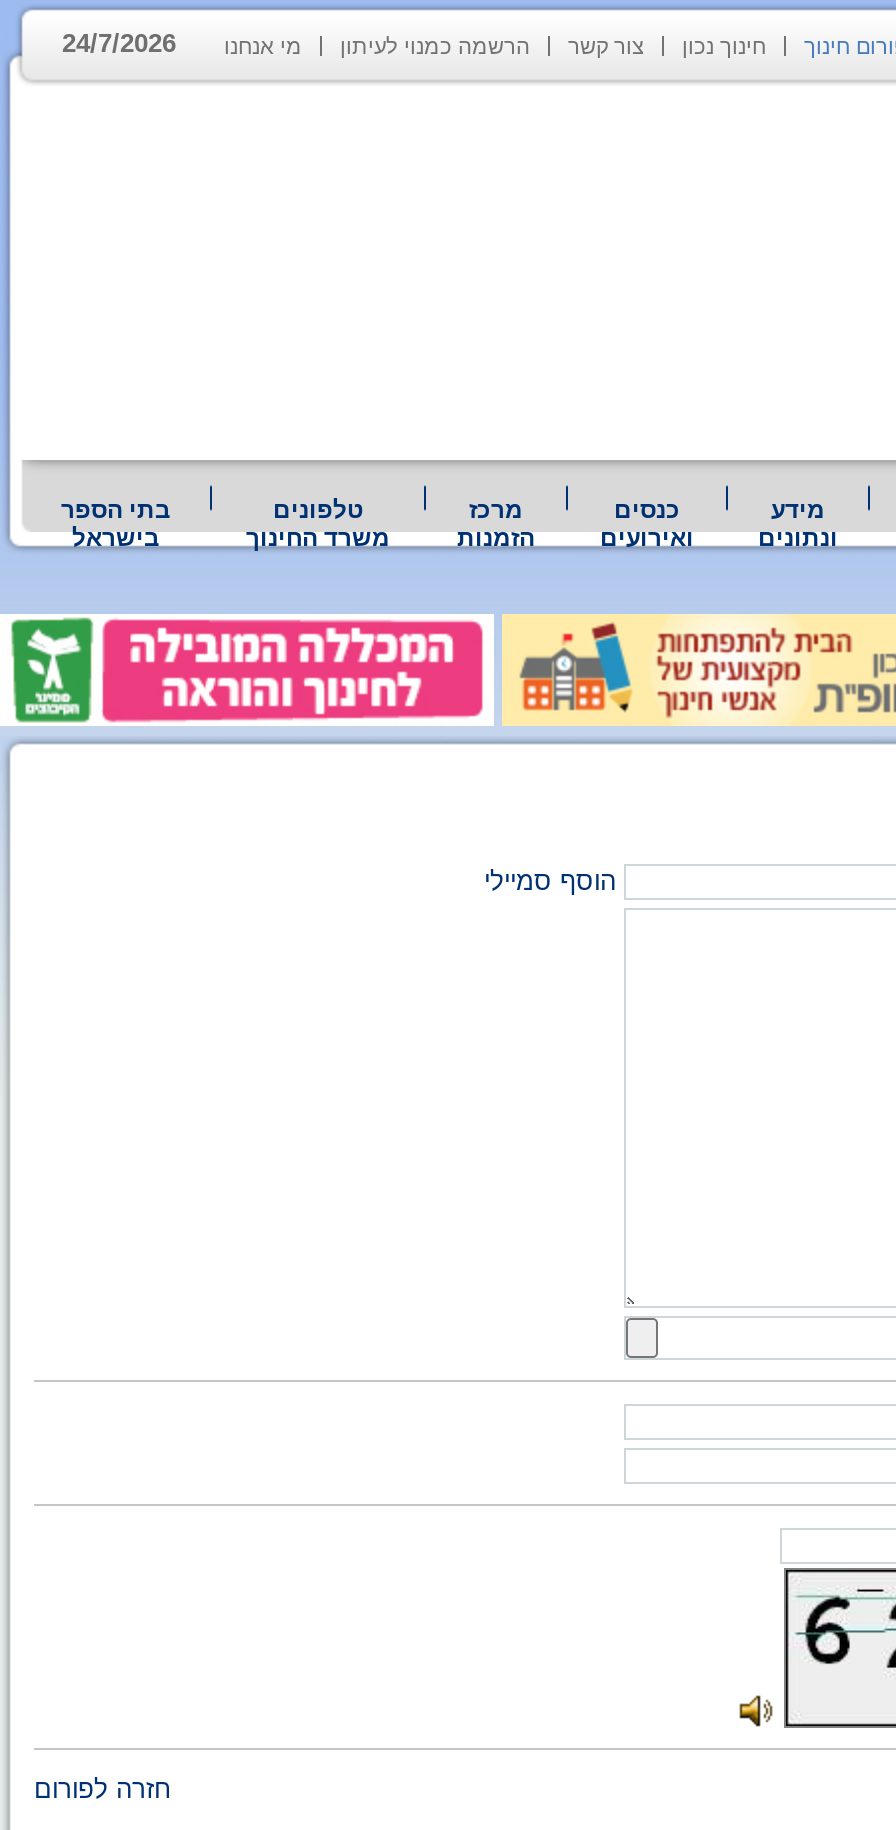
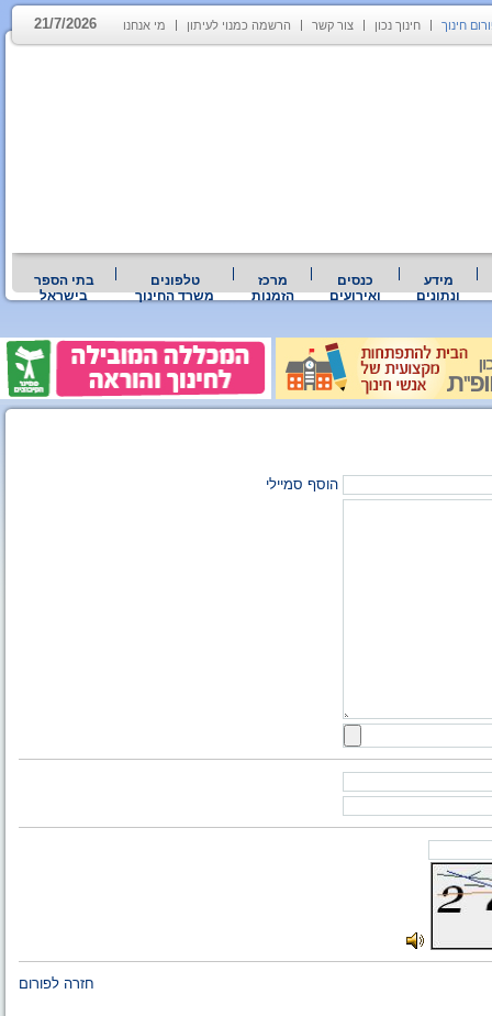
- 24/7/2026
+ 21/7/2026

- [image]
+ [image]
